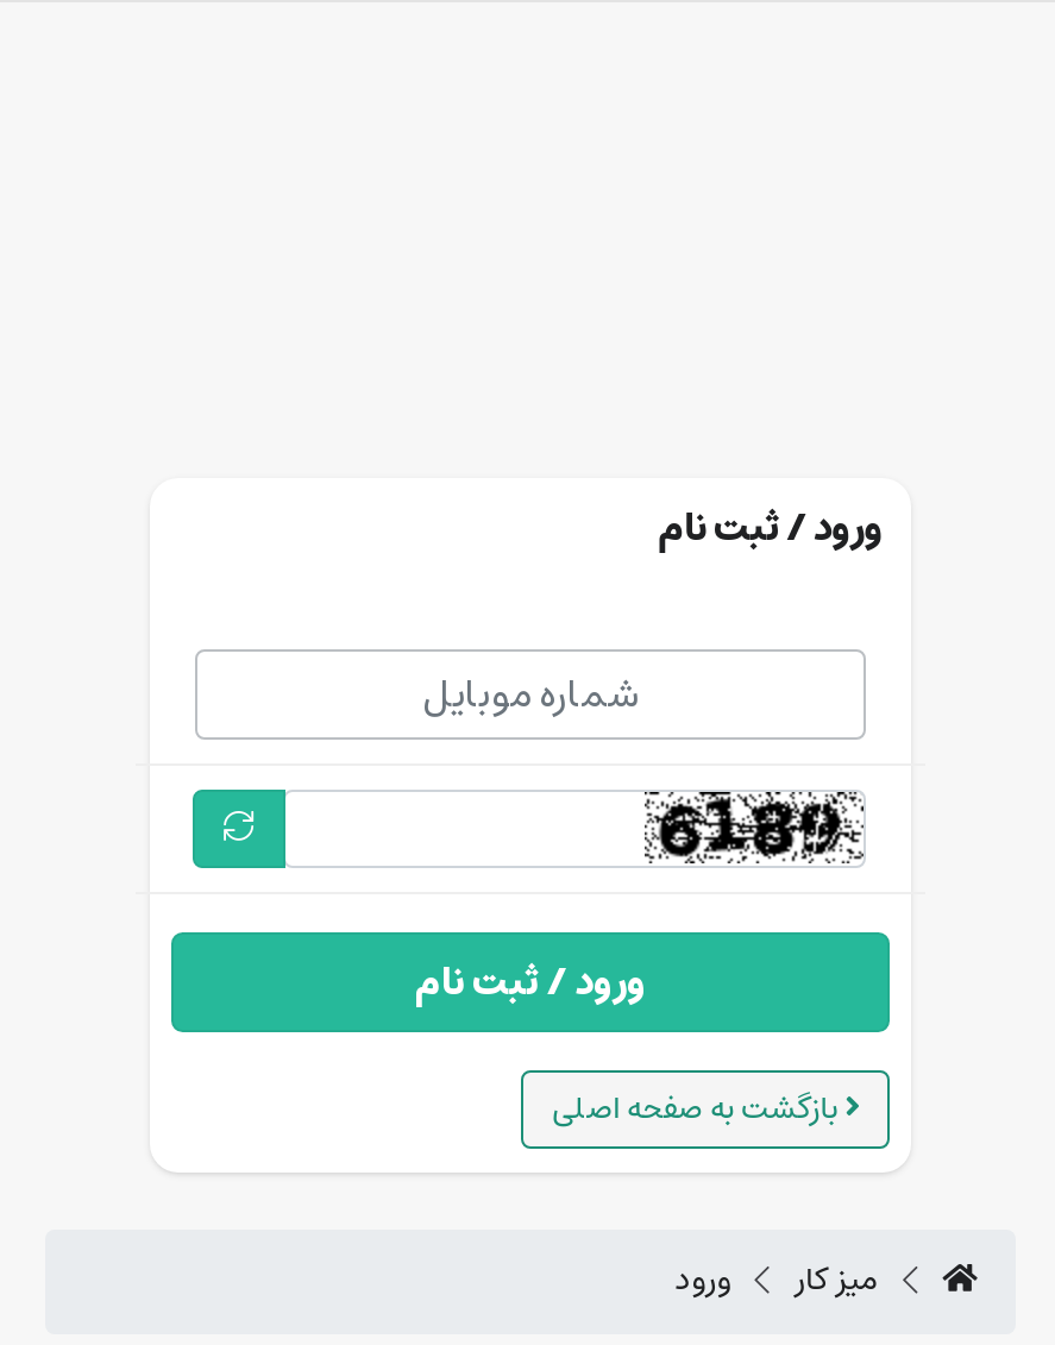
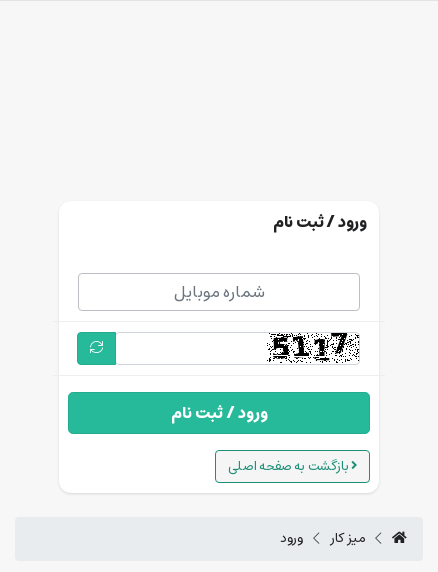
- [image]
+ [image]
